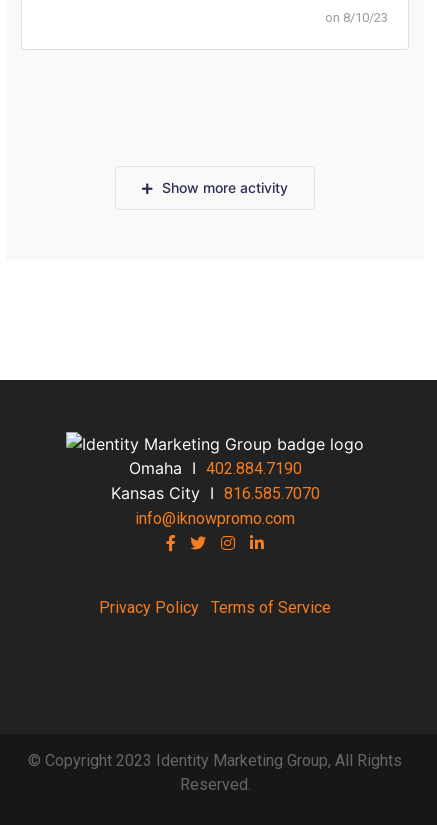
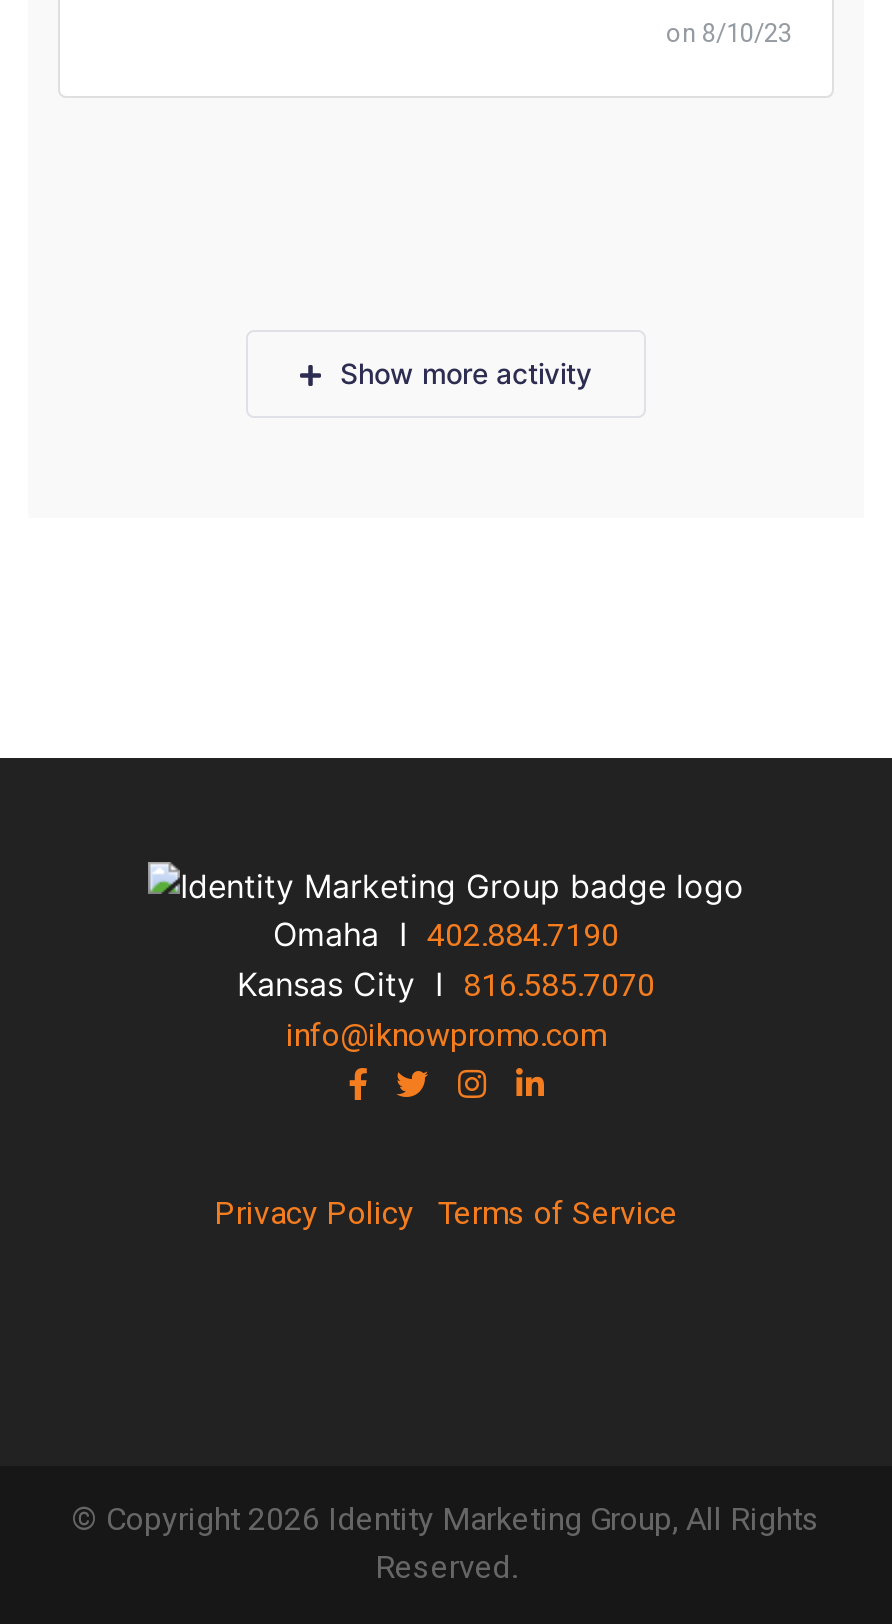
- © Copyright 2023 Identity Marketing Group, All Rights
+ © Copyright 2026 Identity Marketing Group, All Rights
